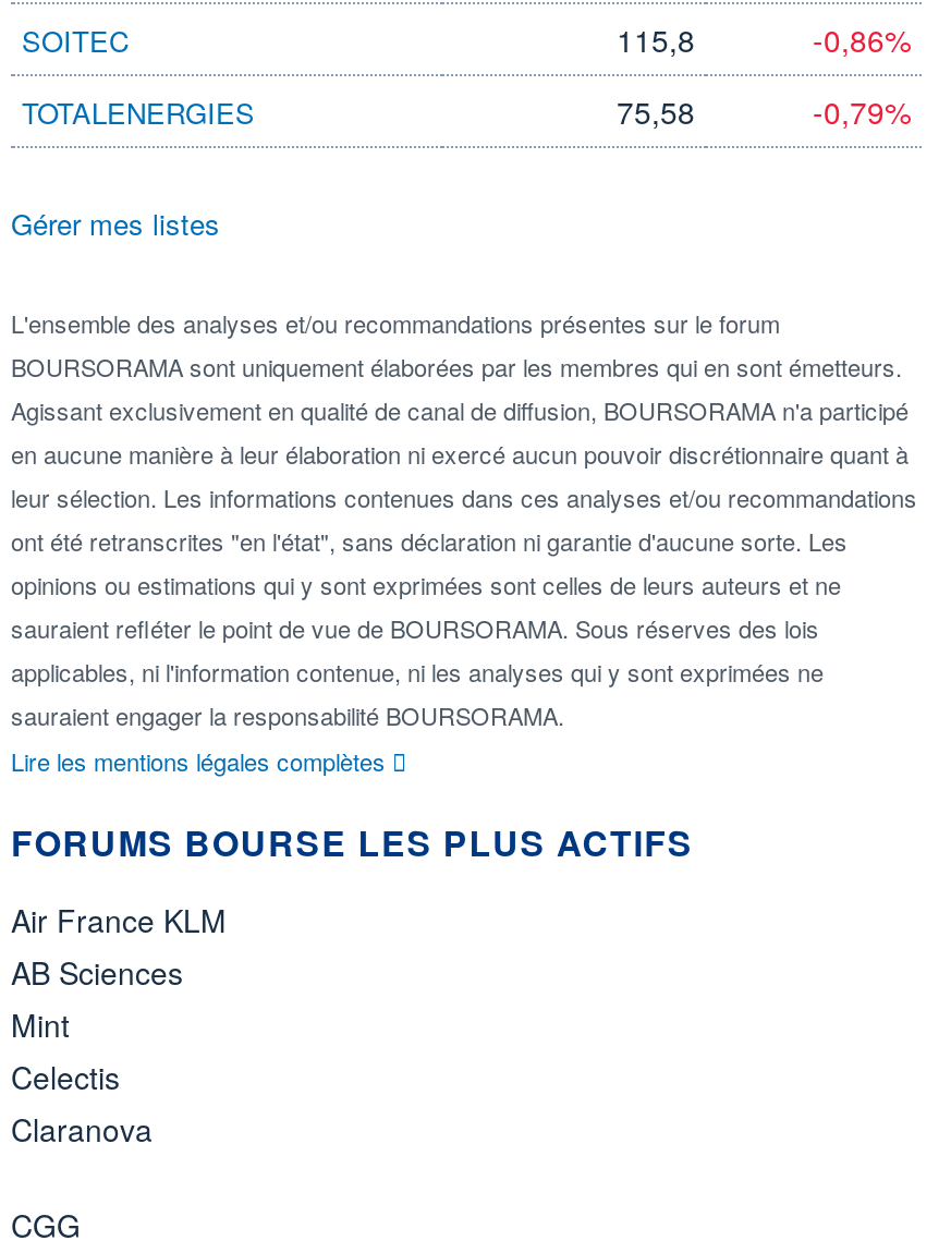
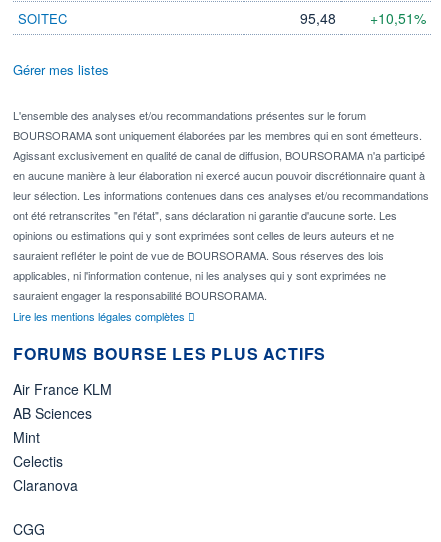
- 115,8
- -0,86%
- TOTALENERGIES
- 75,58
- -0,79%
+ 95,48
+ +10,51%
